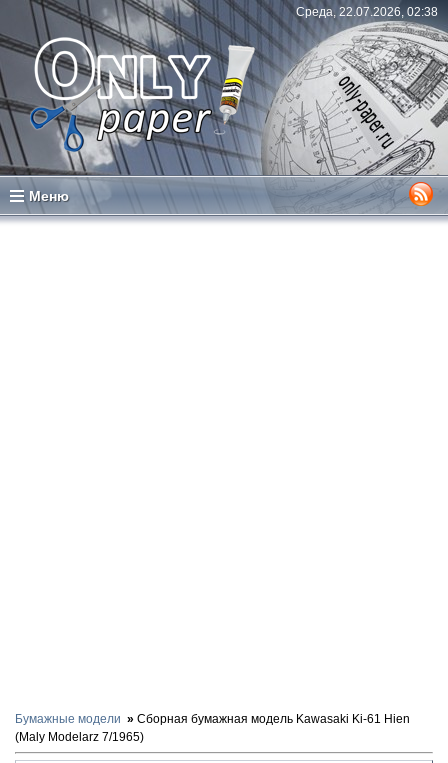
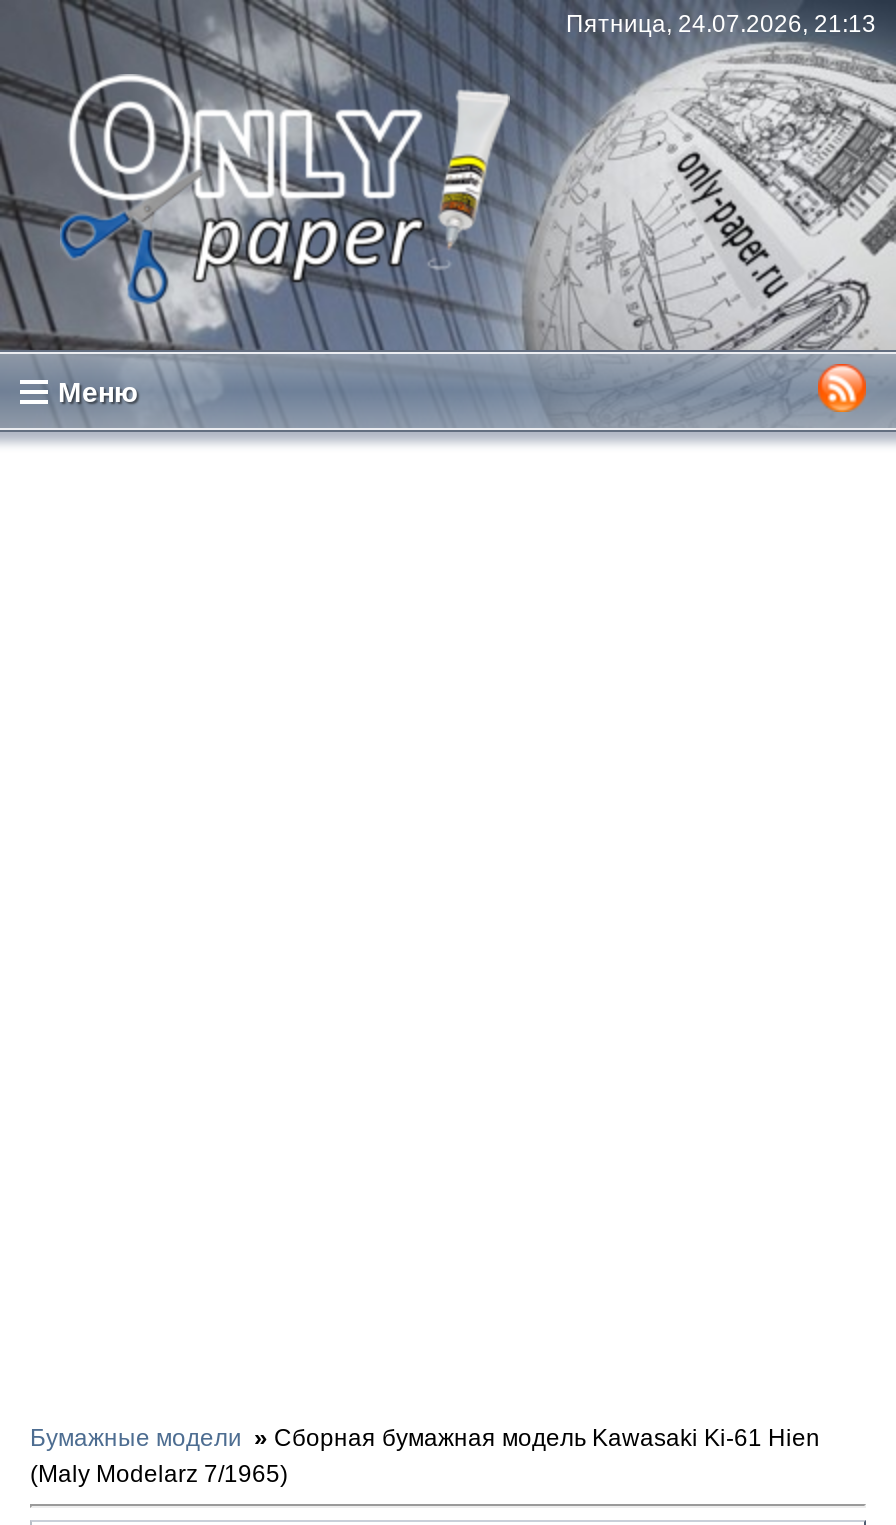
- Среда, 22.07.2026, 02:38
+ Пятница, 24.07.2026, 21:13
